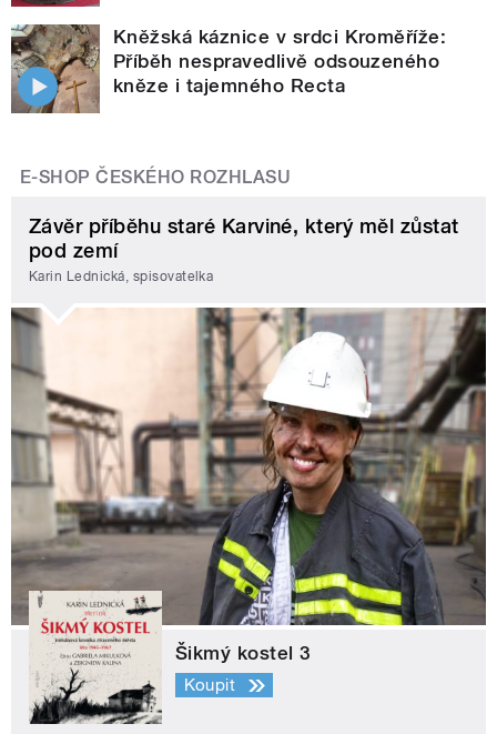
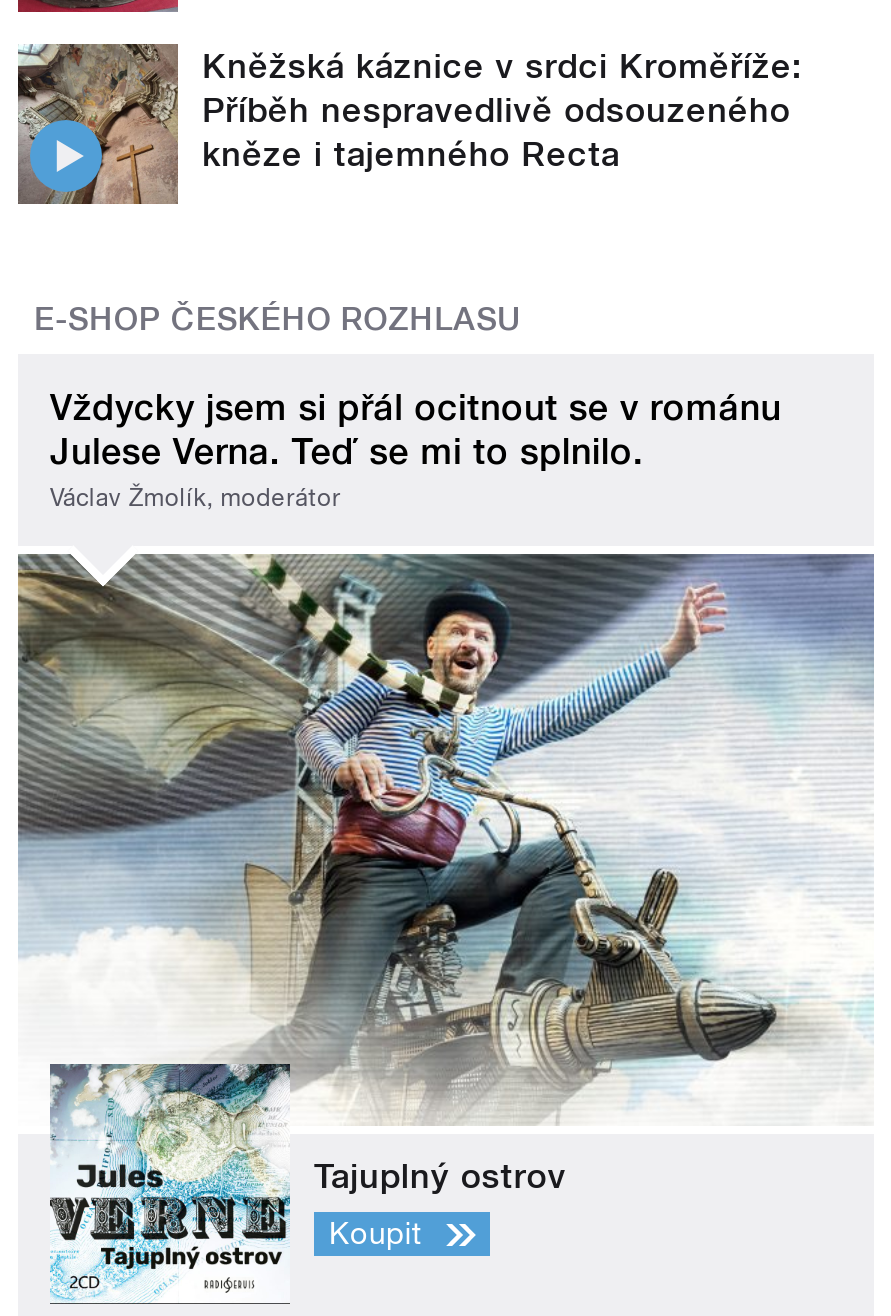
- Závěr příběhu staré Karviné, který měl zůstat
- pod zemí
- Karin Lednická, spisovatelka
+ Vždycky jsem si přál ocitnout se v románu
+ Julese Verna. Teď se mi to splnilo.
+ Václav Žmolík, moderátor

- [image]
- Šikmý kostel 3
+ [image]
+ Tajuplný ostrov
